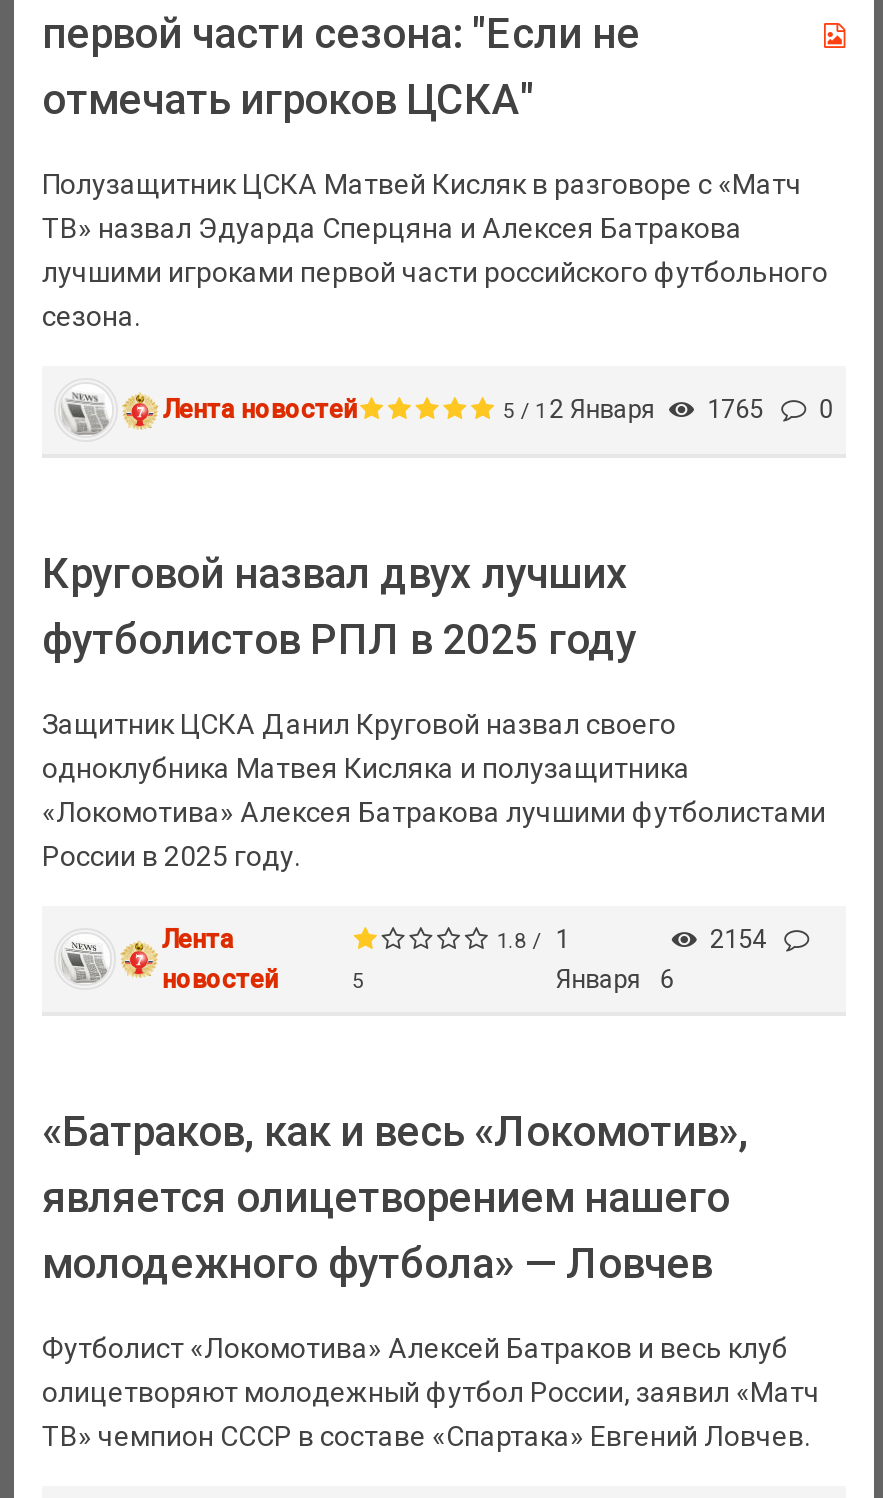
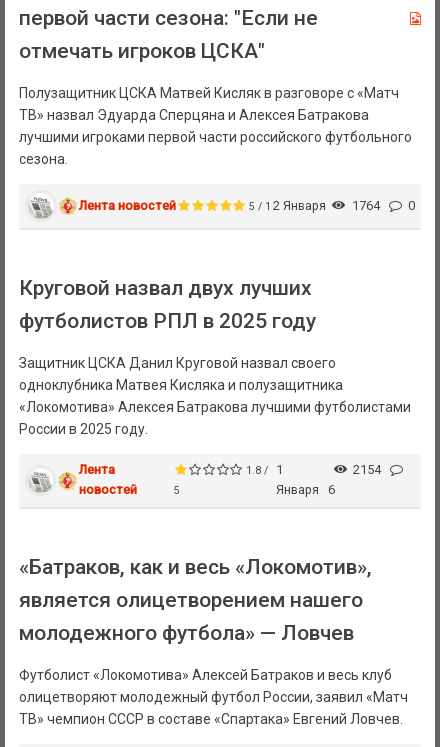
- 5 / 1 2 Января 1765 0
+ 5 / 1 2 Января 1764 0
